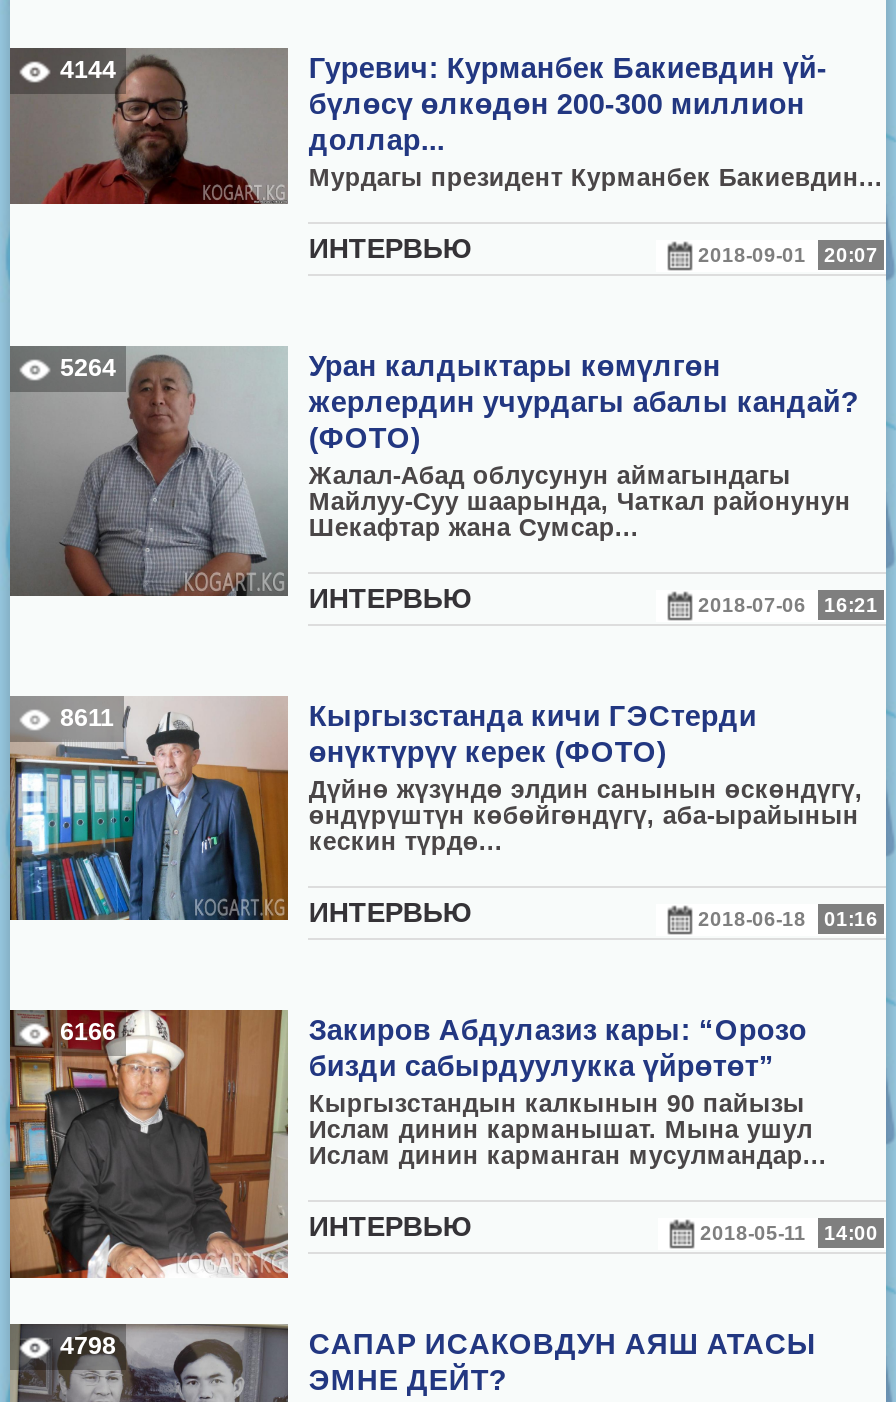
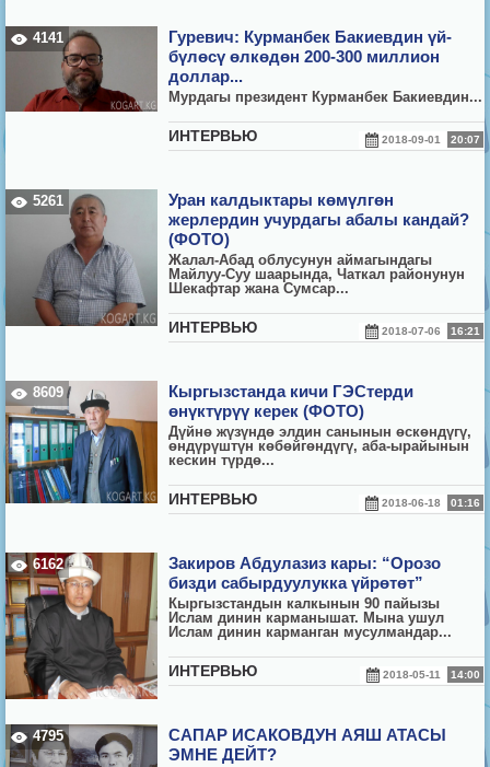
- 4144
+ 4141

- 5264
+ 5261

- 8611
+ 8609

- 6166
+ 6162

- 4798
+ 4795
